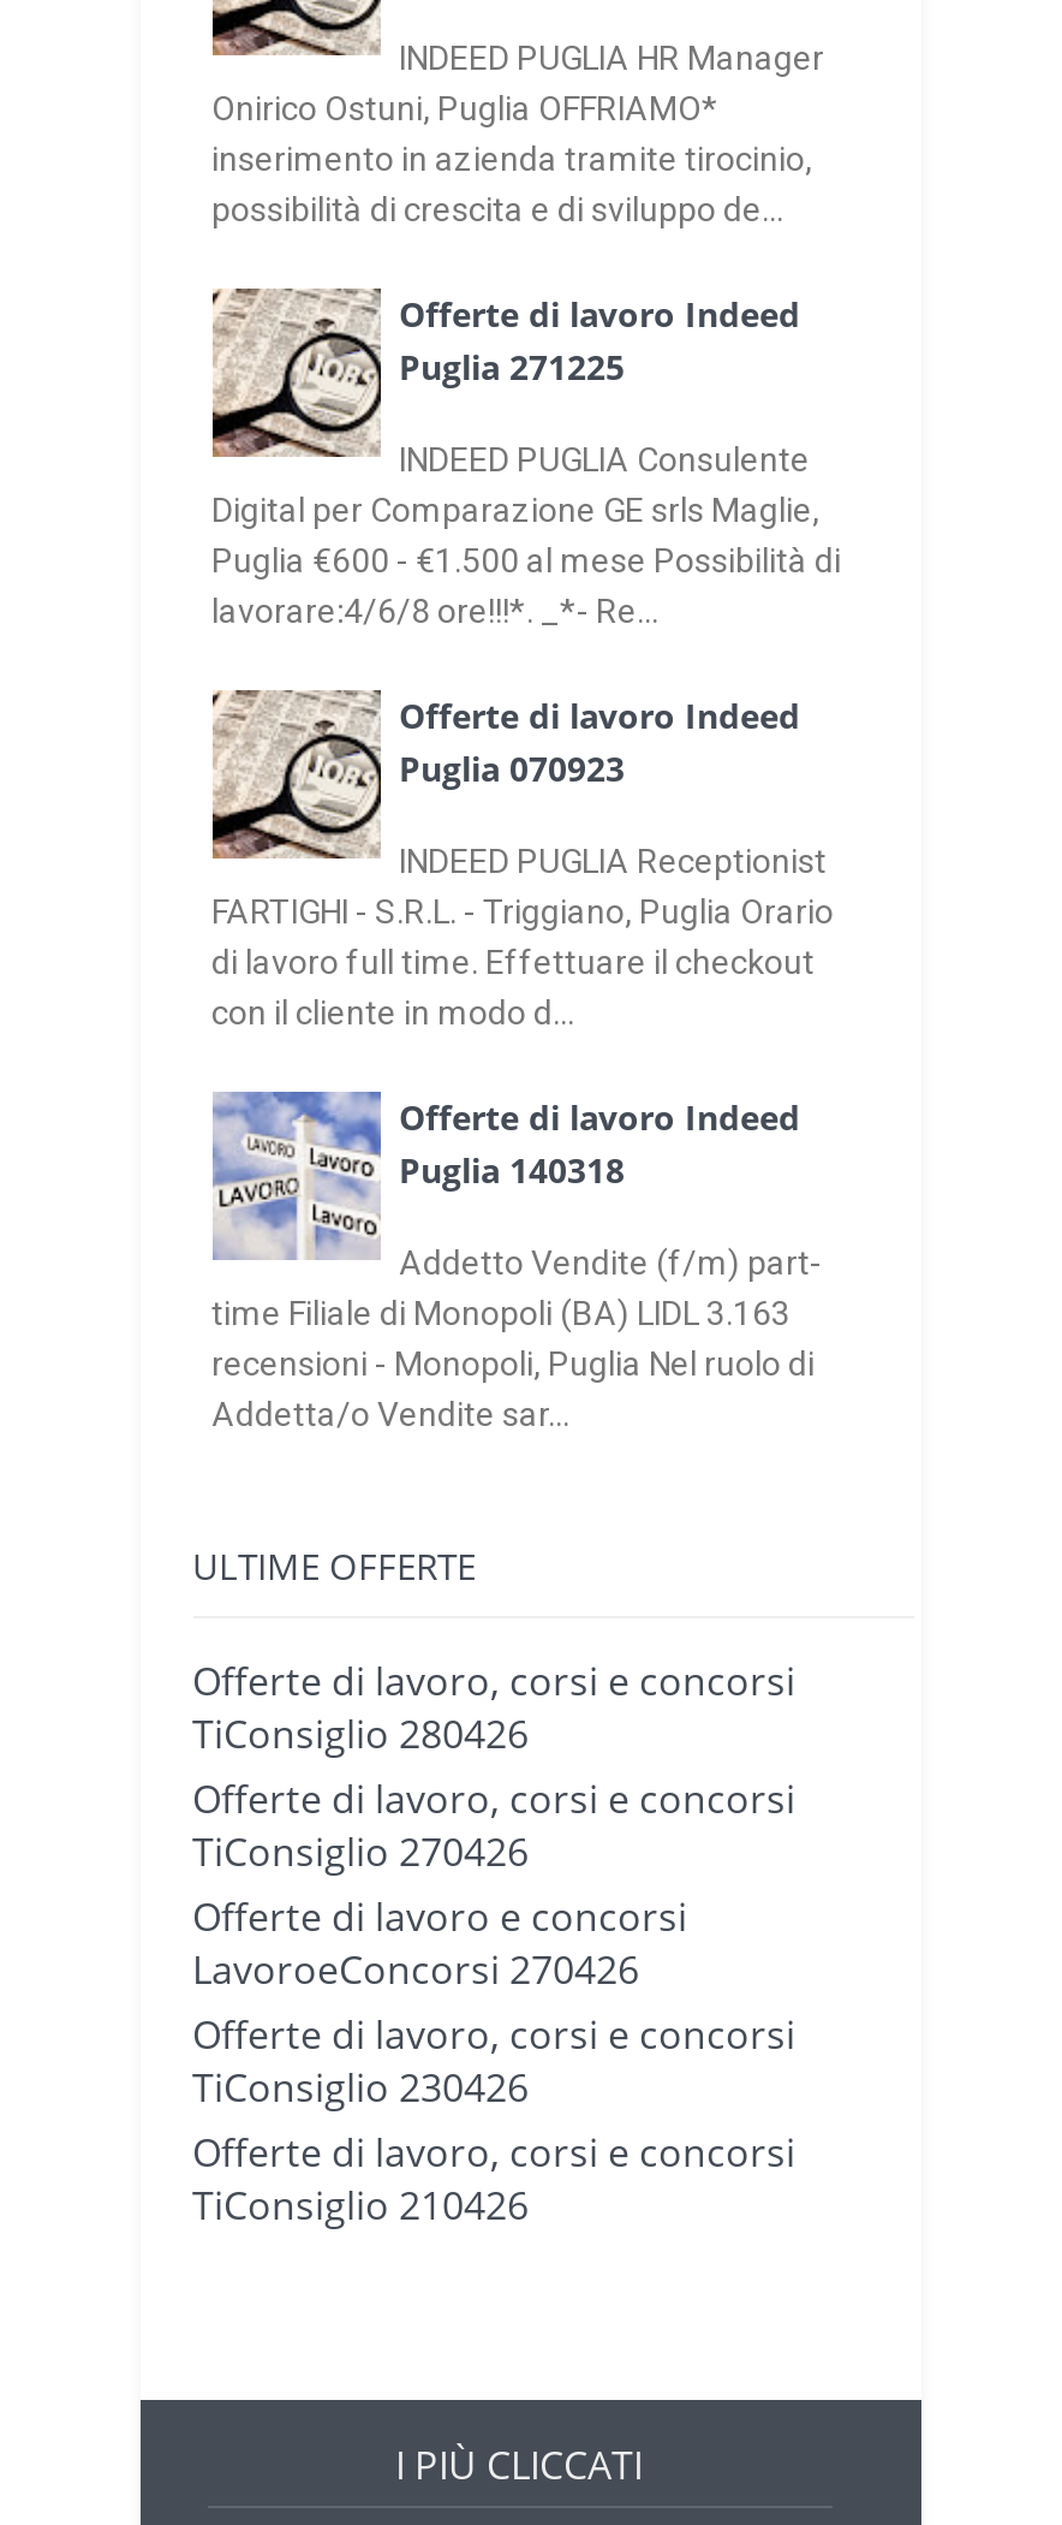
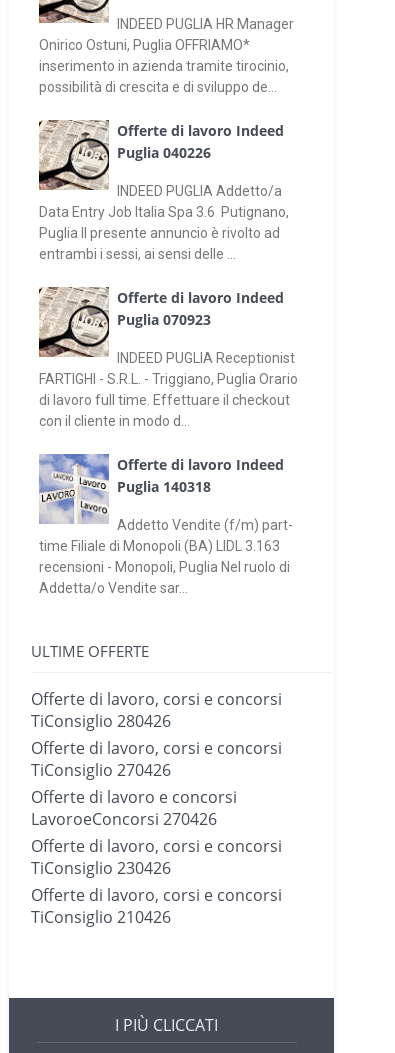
- Puglia 271225
+ Puglia 040226

- INDEED PUGLIA Consulente
- Digital per Comparazione GE srls Maglie,
- Puglia €600 - €1.500 al mese Possibilità di
- lavorare:4/6/8 ore!!!*. _*- Re...
+ INDEED PUGLIA Addetto/a
+ Data Entry Job Italia Spa 3.6 Putignano,
+ Puglia Il presente annuncio è rivolto ad
+ entrambi i sessi, ai sensi delle ...
